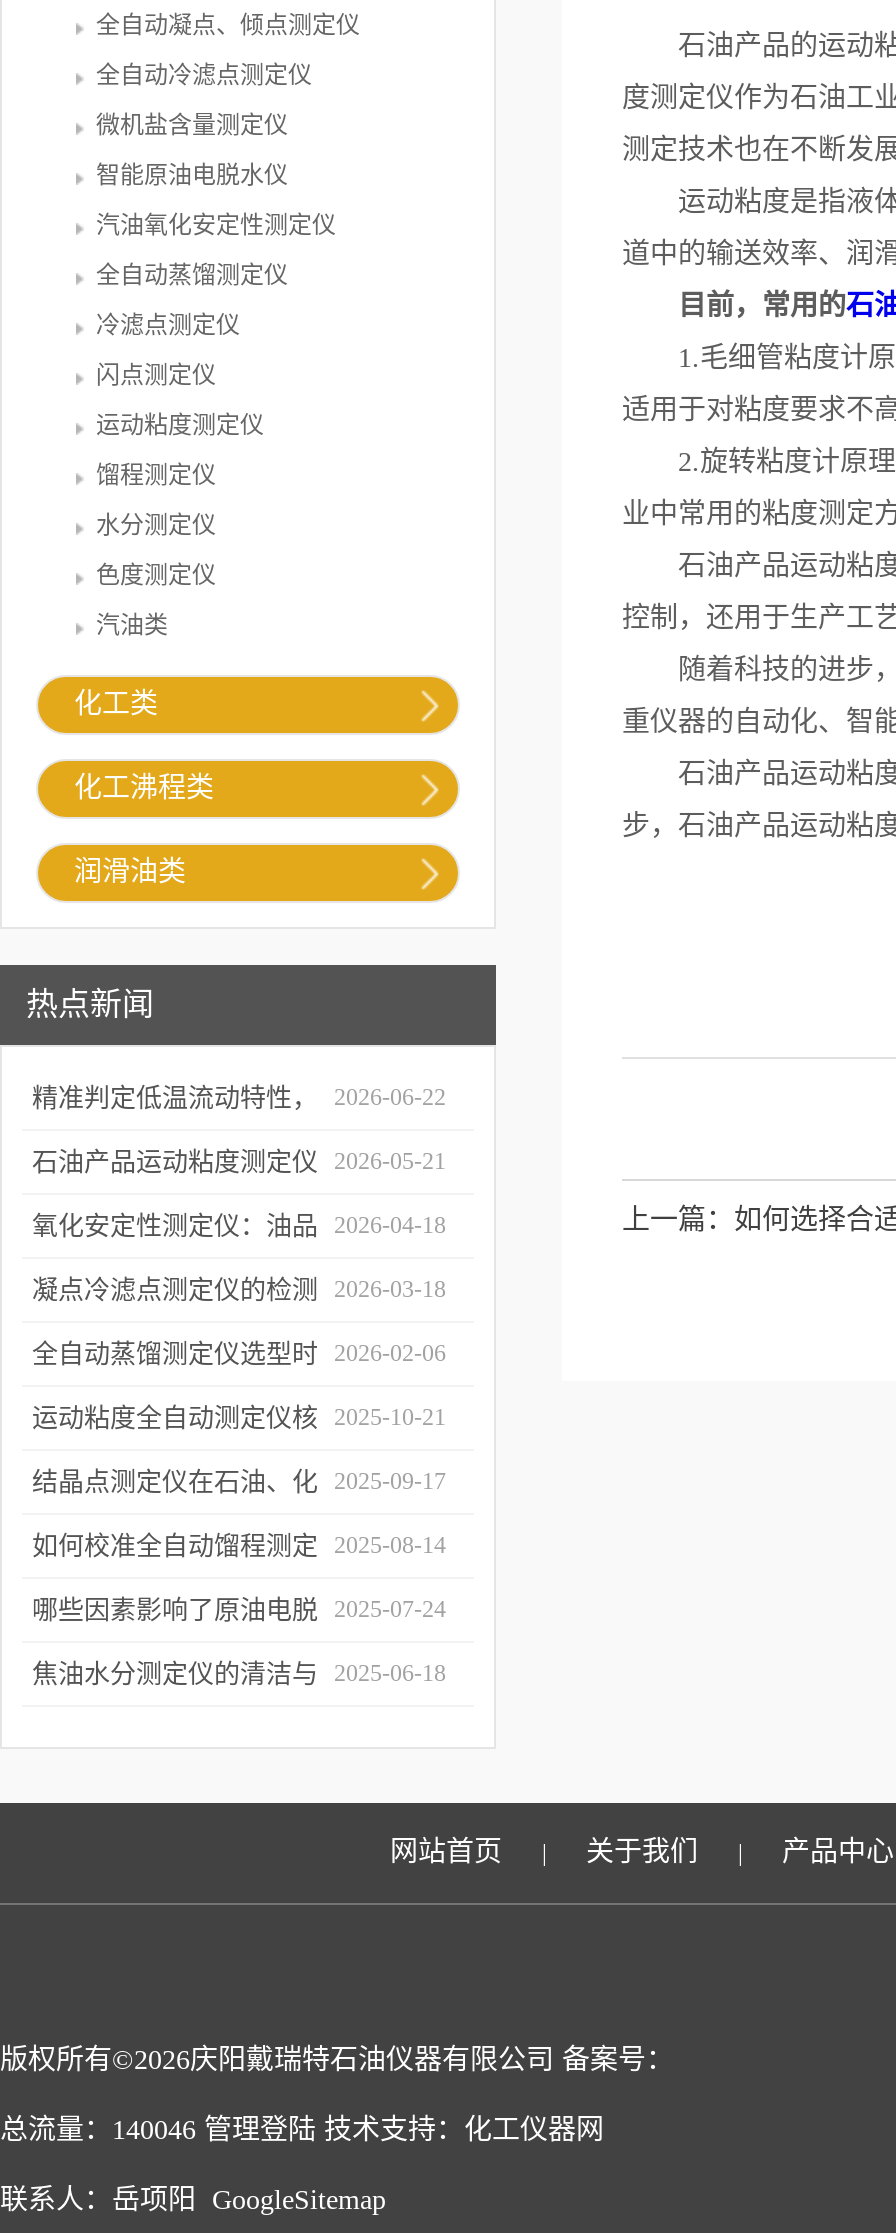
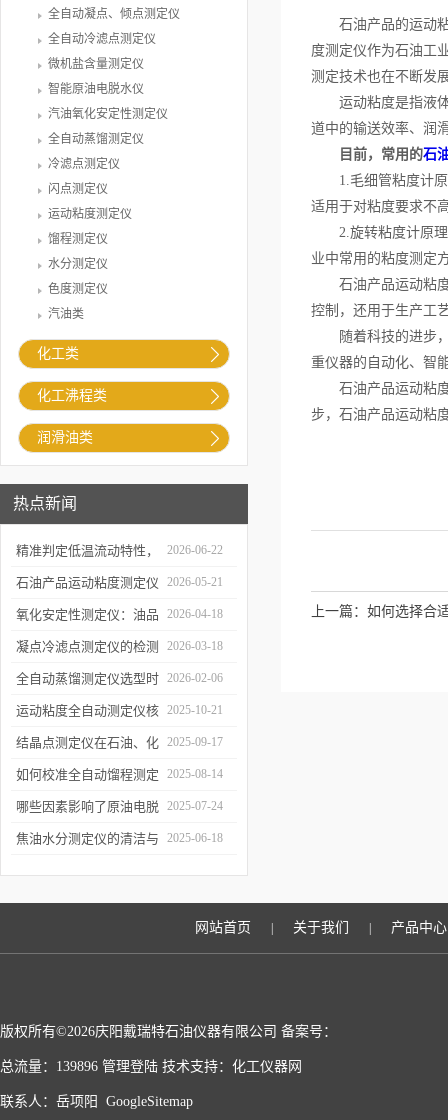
- 总流量：140046管理登陆技术支持：化工仪器网
+ 总流量：139896管理登陆技术支持：化工仪器网
